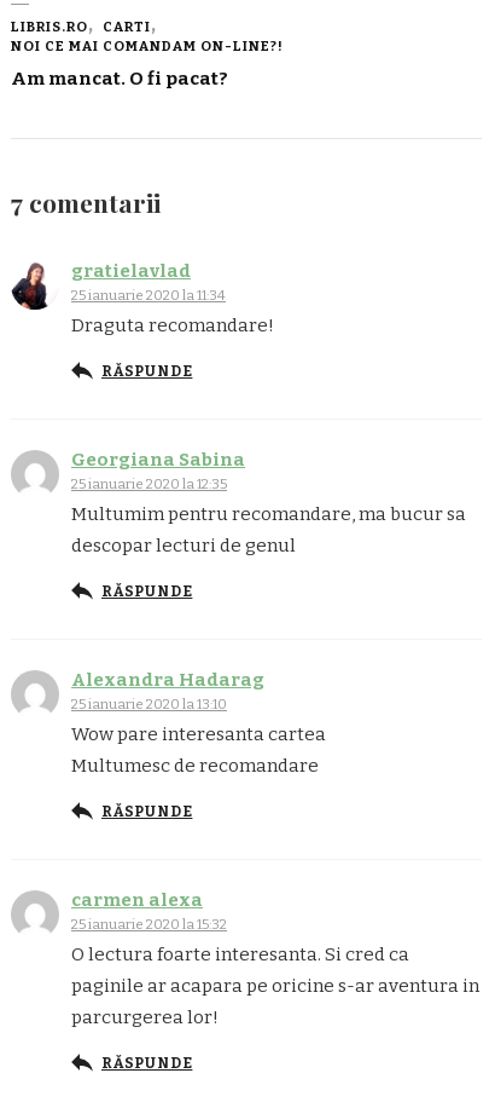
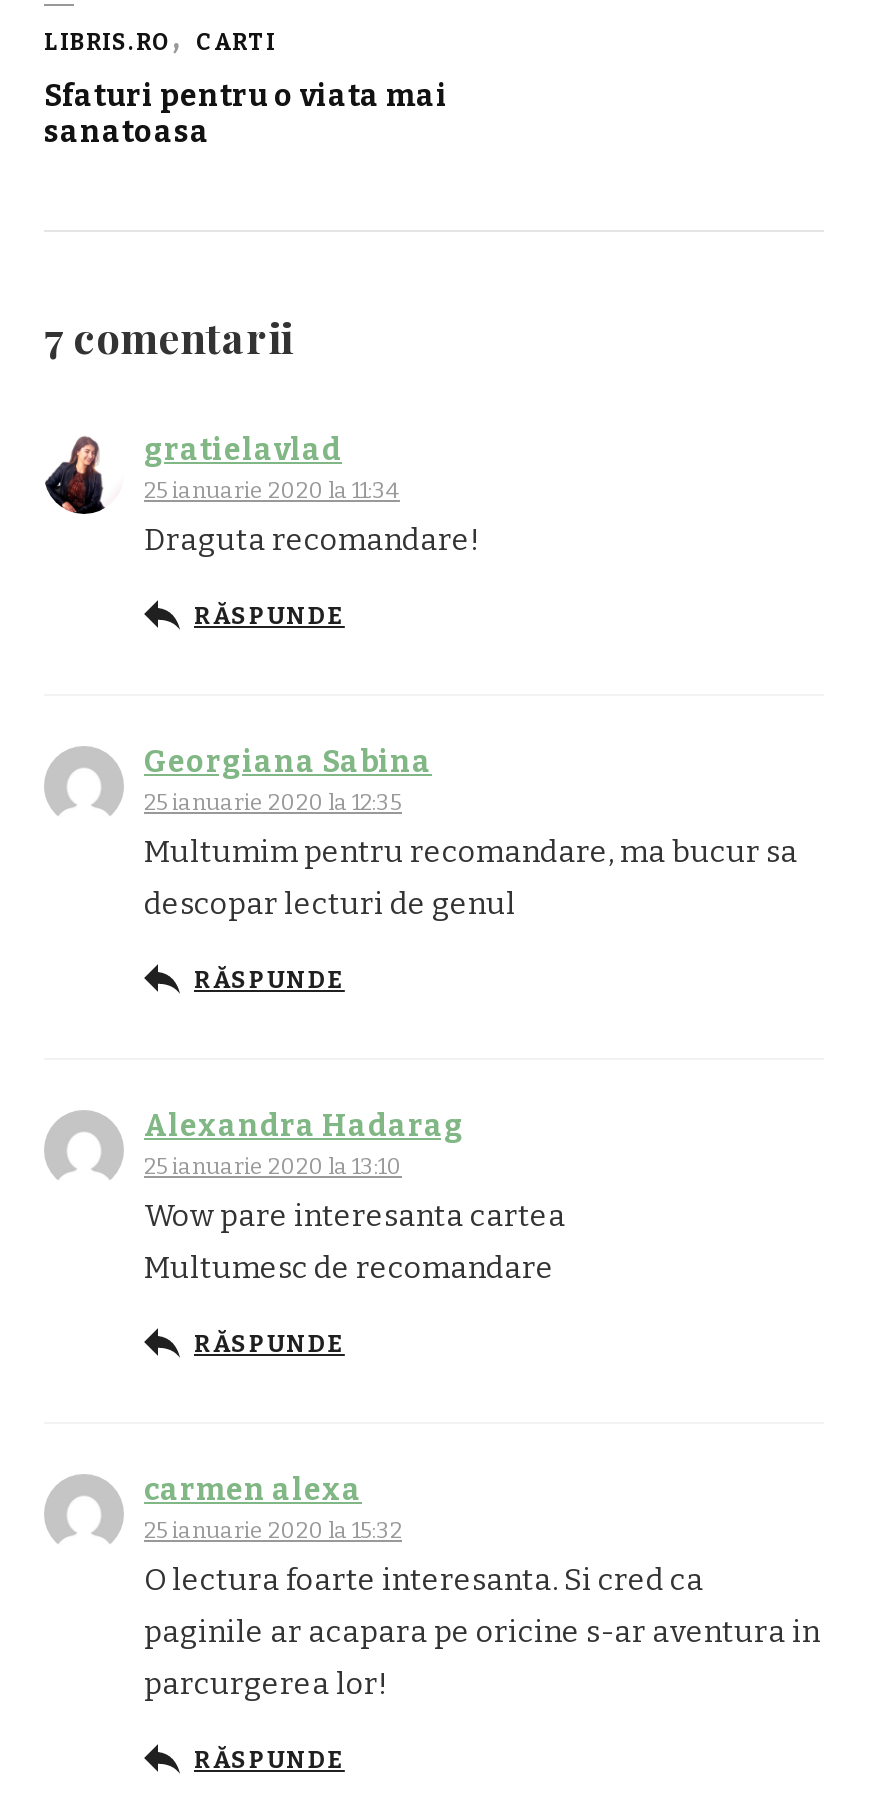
- NOI CE MAI COMANDAM ON-LINE?!
- Am mancat. O fi pacat?
+ Sfaturi pentru o viata mai
+ sanatoasa
